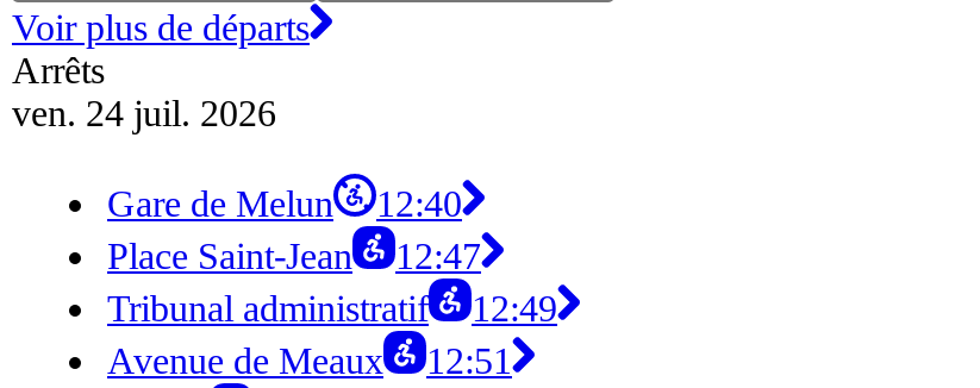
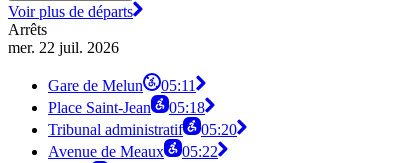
- ven. 24 juil. 2026
+ mer. 22 juil. 2026

- Gare de Melun 12:40
+ Gare de Melun 05:11

- Place Saint-Jean 12:47
+ Place Saint-Jean 05:18

- Tribunal administratif 12:49
+ Tribunal administratif 05:20

- Avenue de Meaux 12:51
+ Avenue de Meaux 05:22
